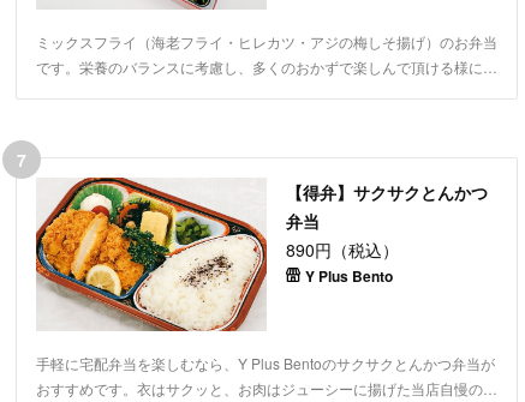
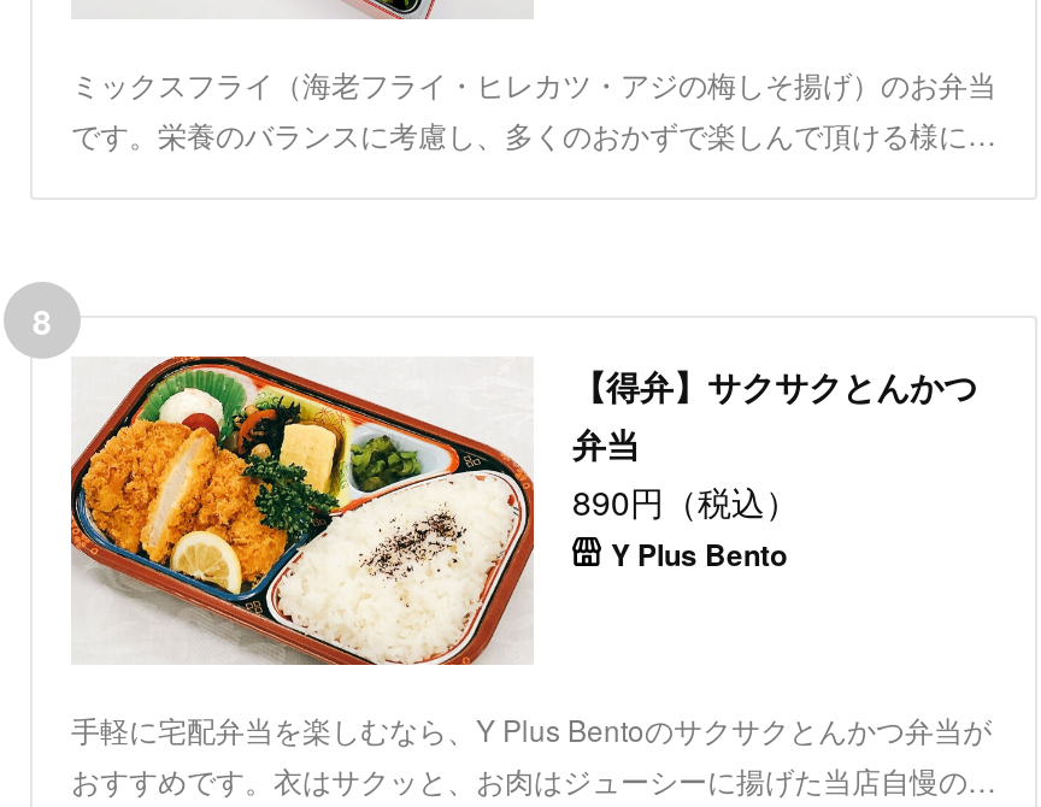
- 7
+ 8
